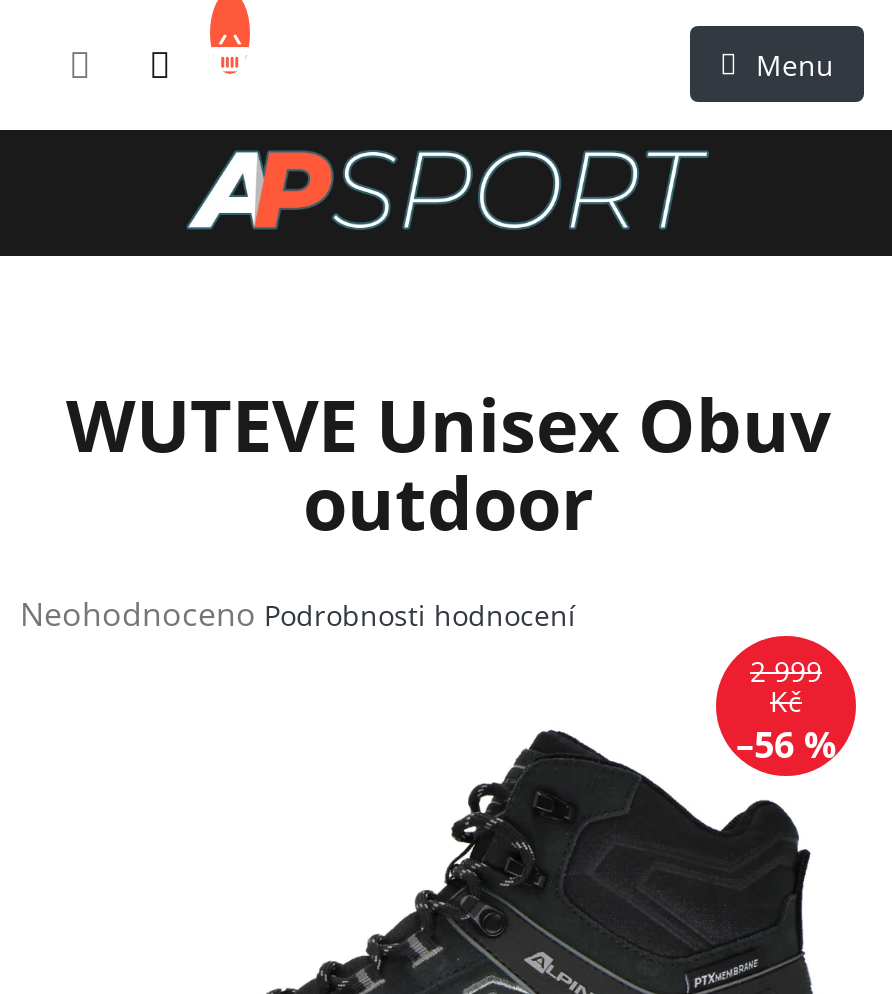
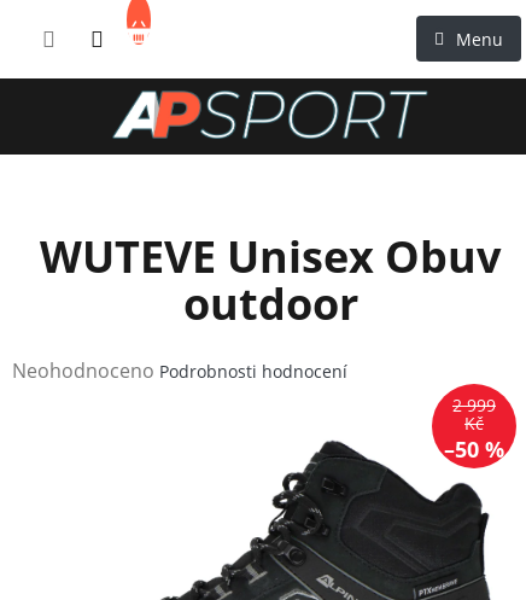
- –56 %
+ –50 %
